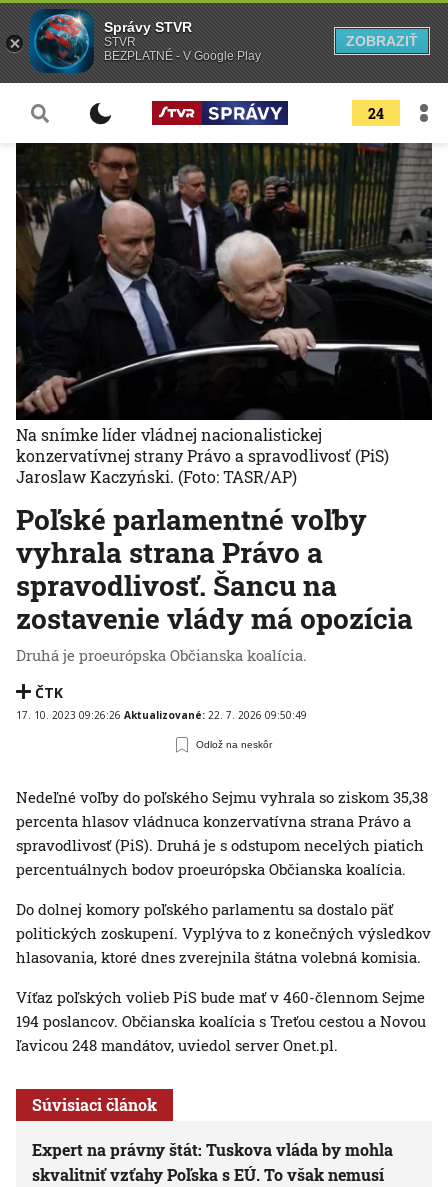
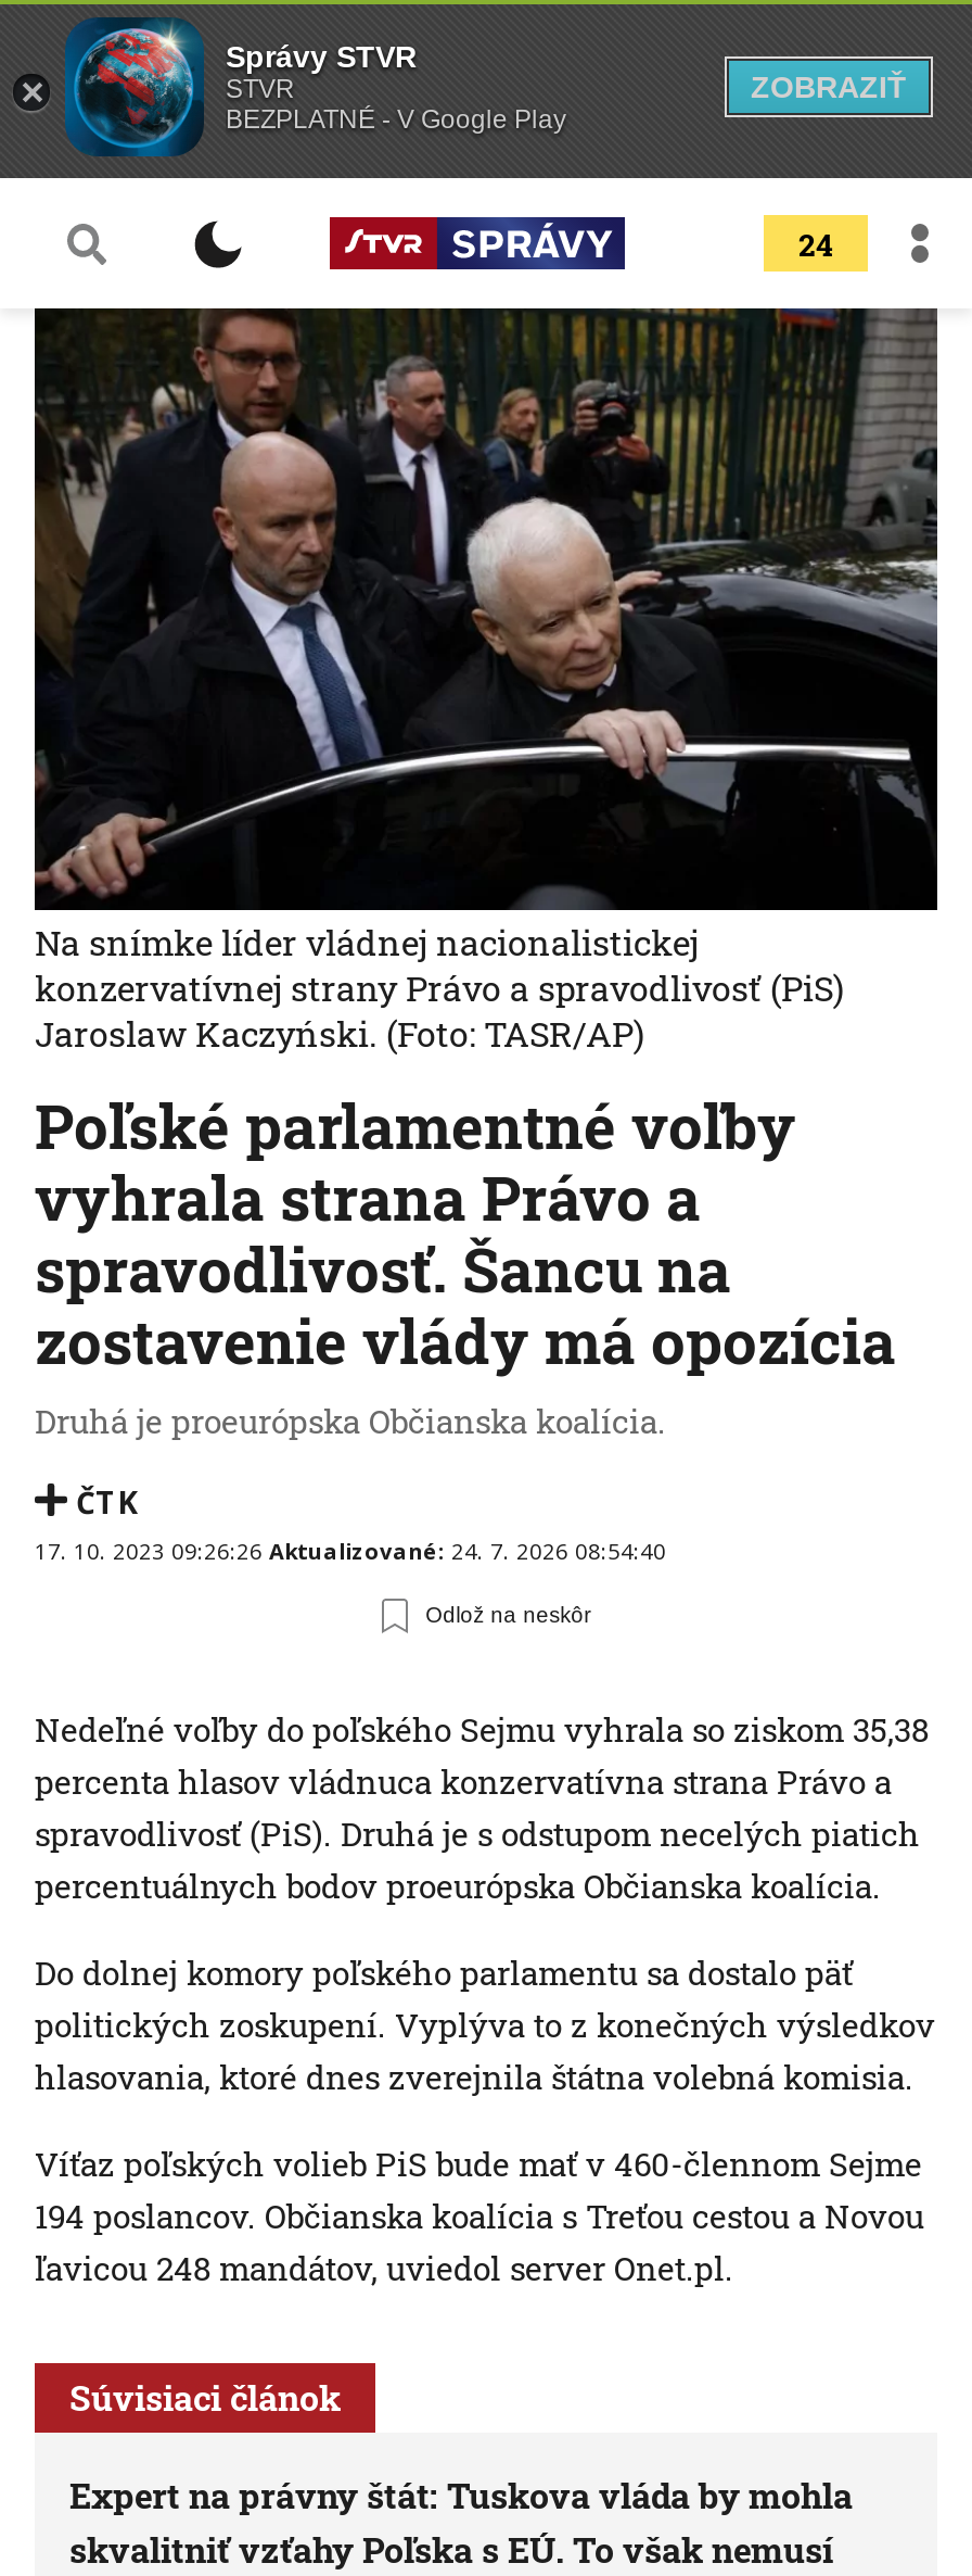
- 17. 10. 2023 09:26:26 Aktualizované: 22. 7. 2026 09:50:49
+ 17. 10. 2023 09:26:26 Aktualizované: 24. 7. 2026 08:54:40
